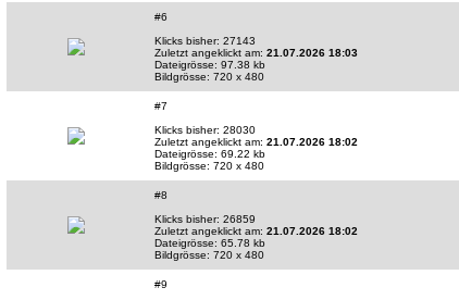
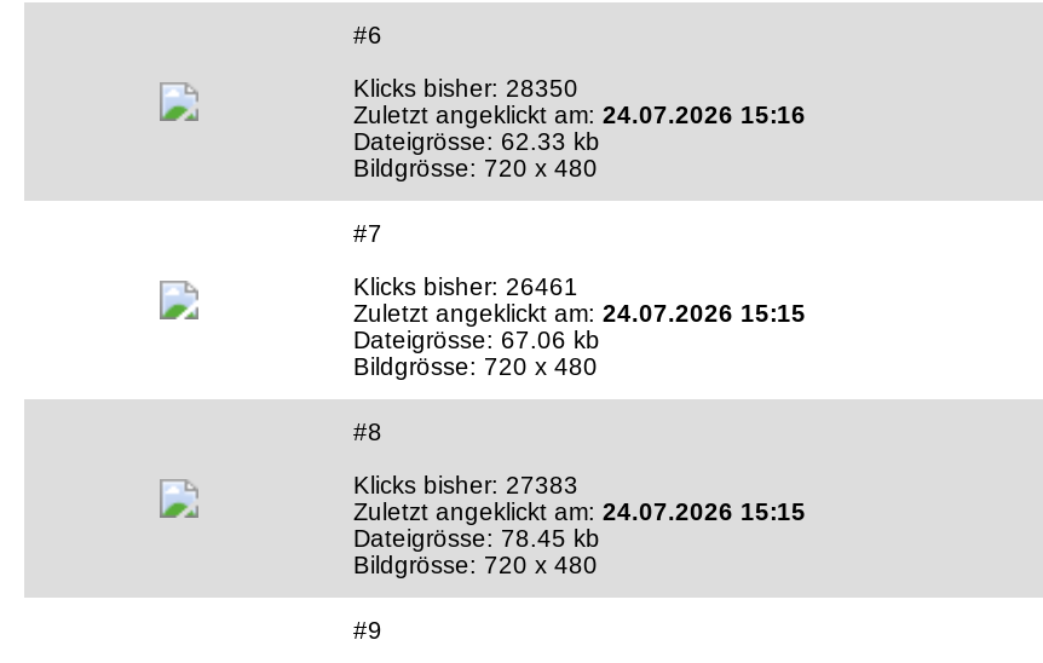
- Klicks bisher: 27143
+ Klicks bisher: 28350

- Zuletzt angeklickt am: 21.07.2026 18:03
+ Zuletzt angeklickt am: 24.07.2026 15:16

- Dateigrösse: 97.38 kb
+ Dateigrösse: 62.33 kb

- Klicks bisher: 28030
+ Klicks bisher: 26461

- Zuletzt angeklickt am: 21.07.2026 18:02
+ Zuletzt angeklickt am: 24.07.2026 15:15

- Dateigrösse: 69.22 kb
+ Dateigrösse: 67.06 kb

- Klicks bisher: 26859
+ Klicks bisher: 27383

- Zuletzt angeklickt am: 21.07.2026 18:02
+ Zuletzt angeklickt am: 24.07.2026 15:15

- Dateigrösse: 65.78 kb
+ Dateigrösse: 78.45 kb
